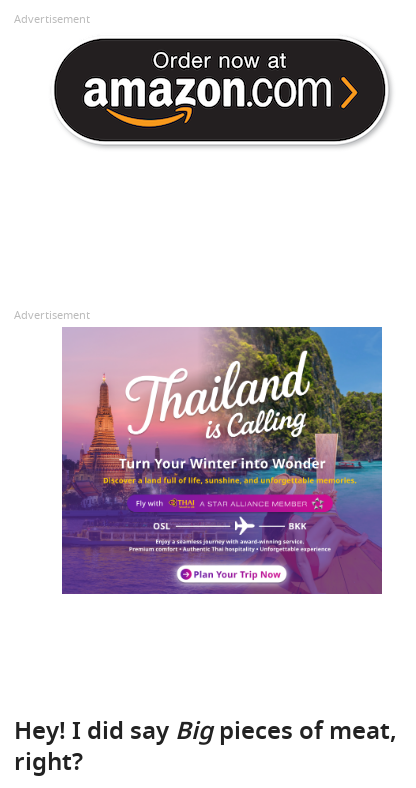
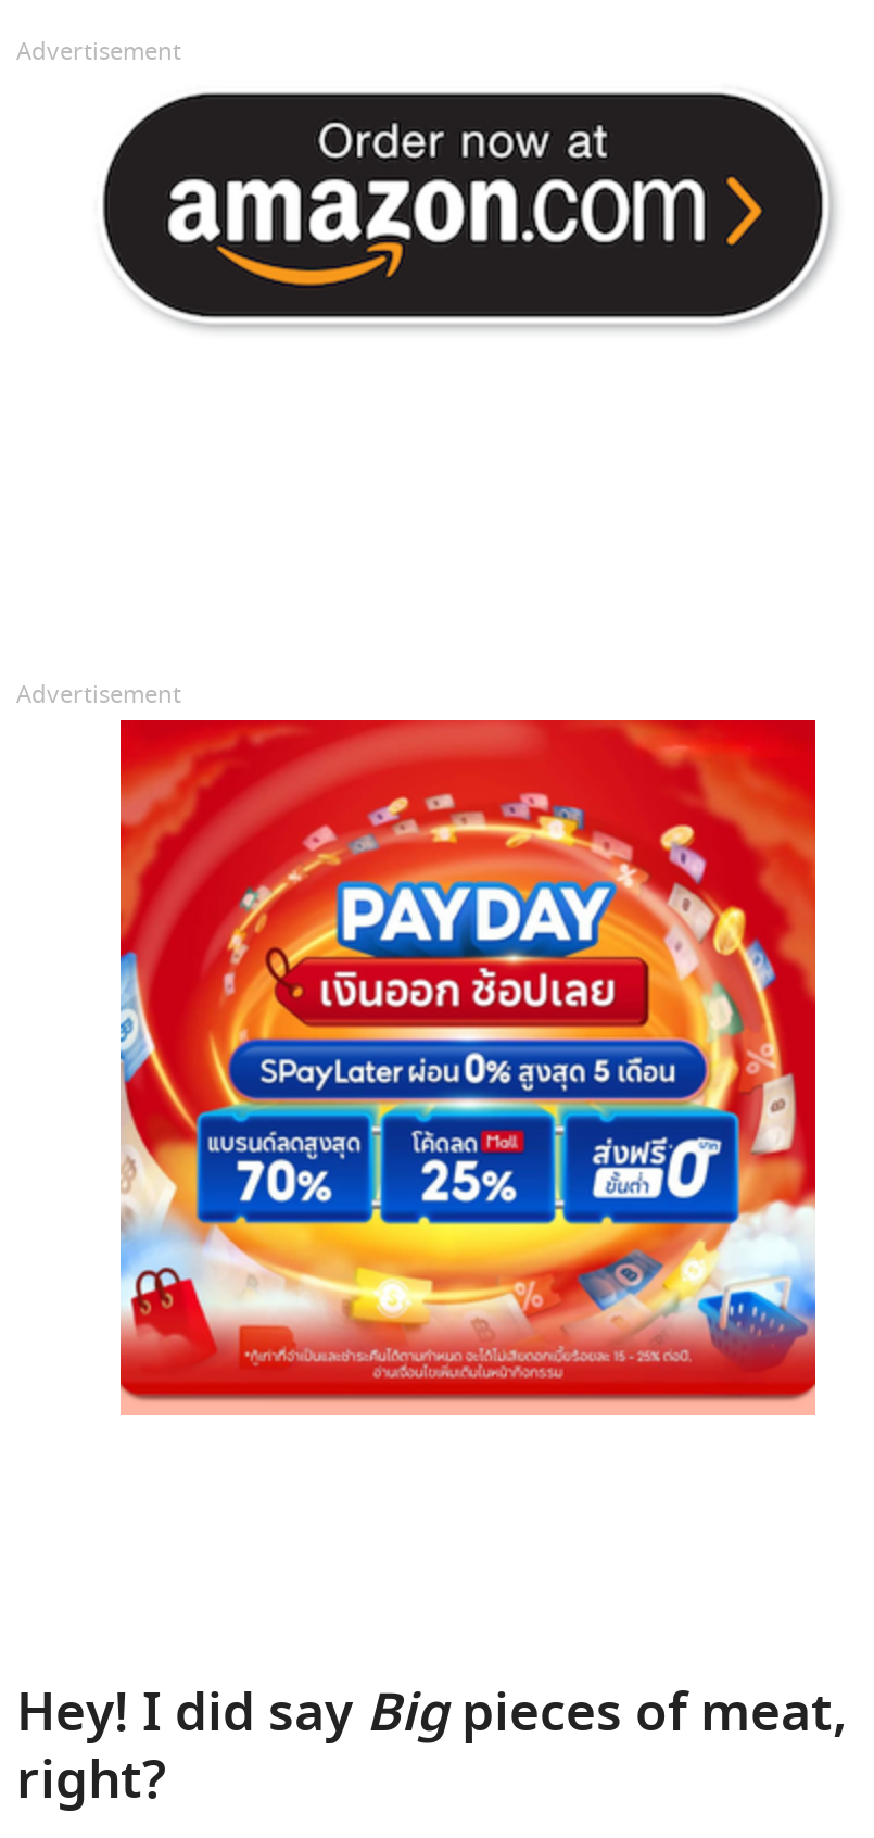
- [image]
+ [image]
